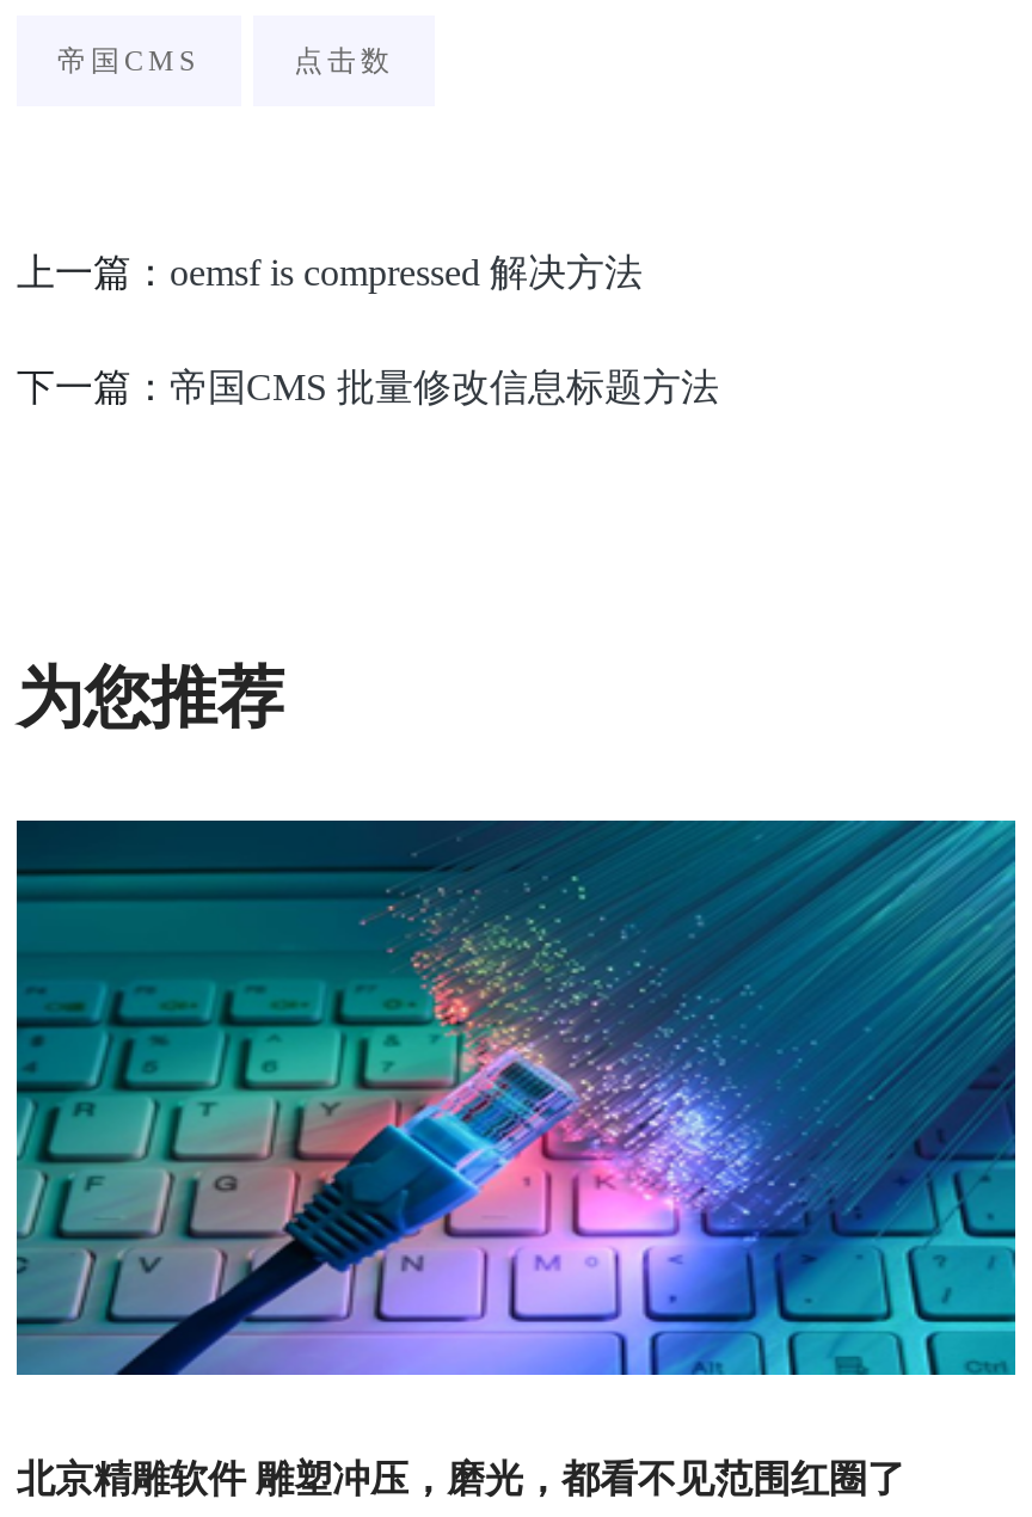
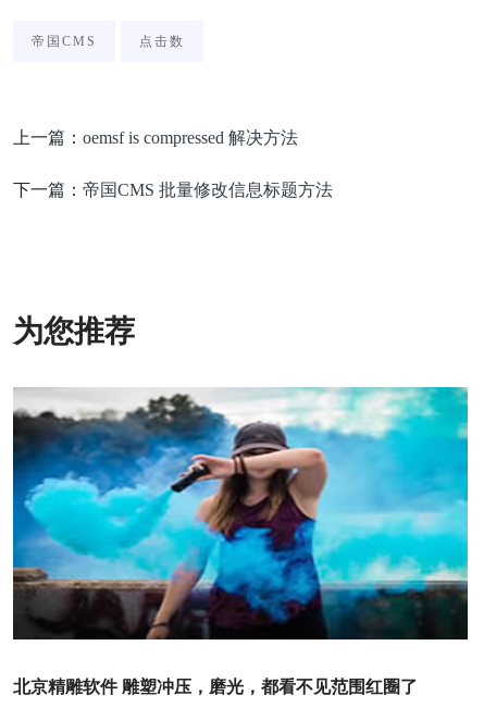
- [image]
+ [image]
